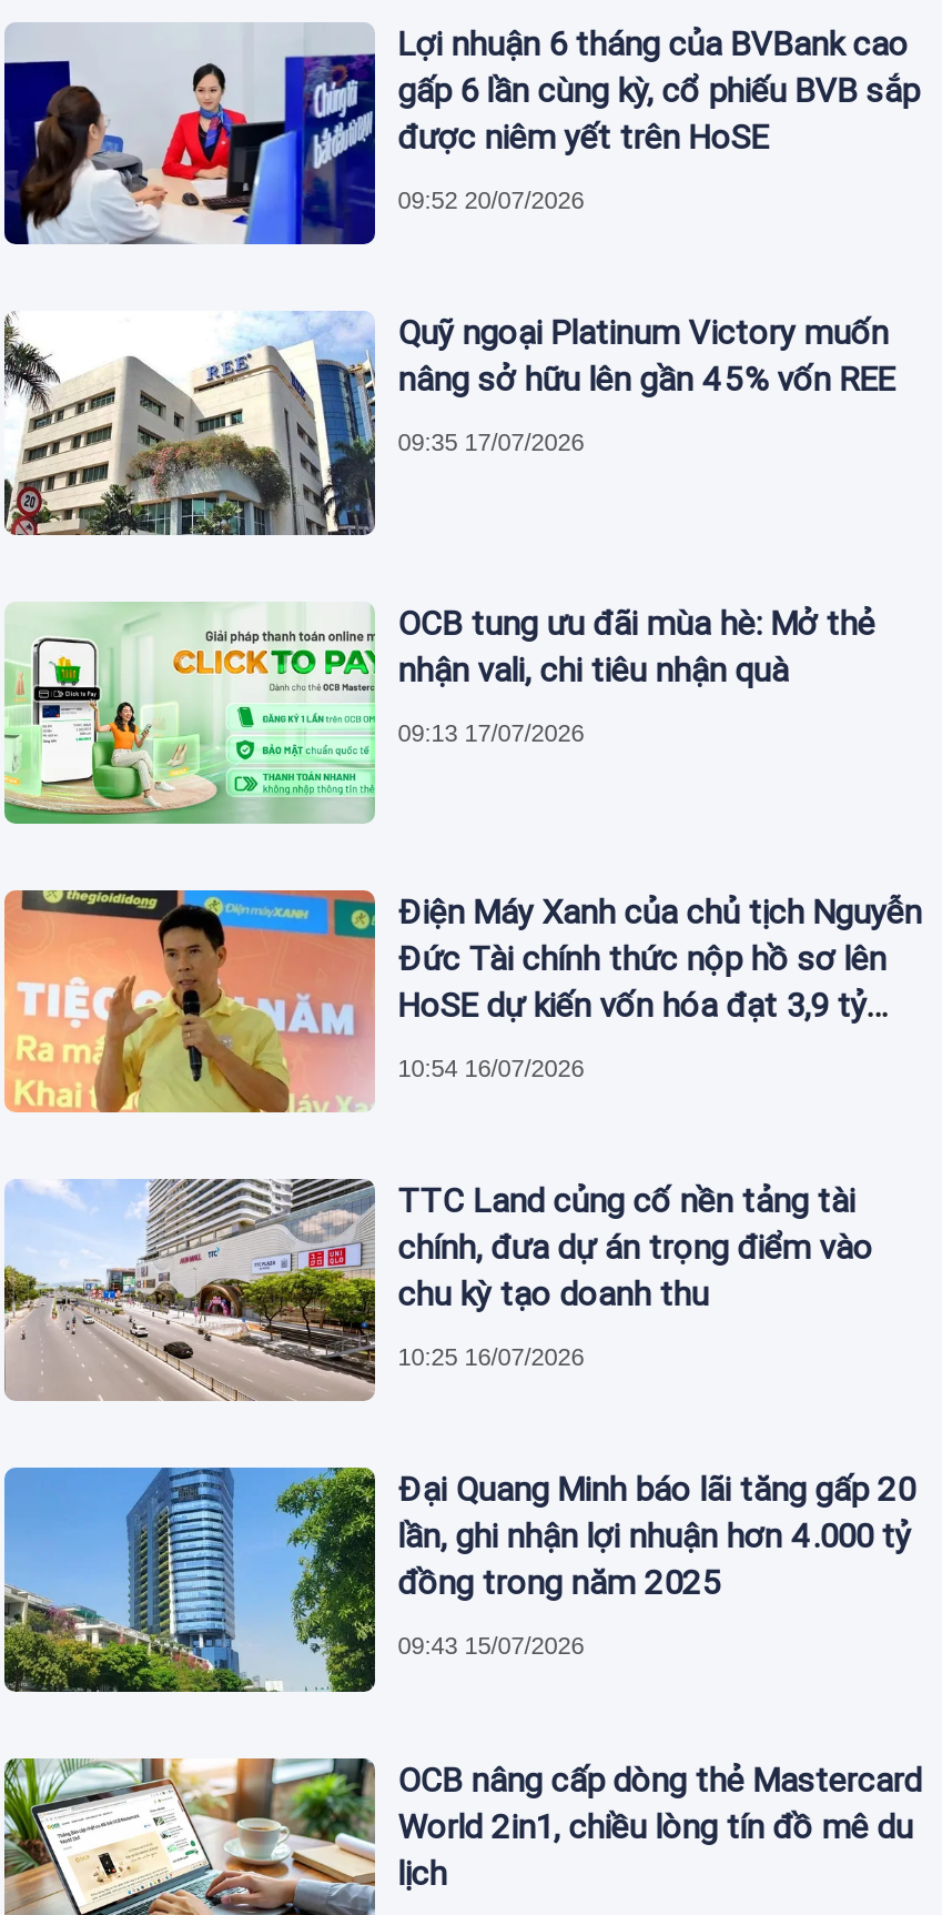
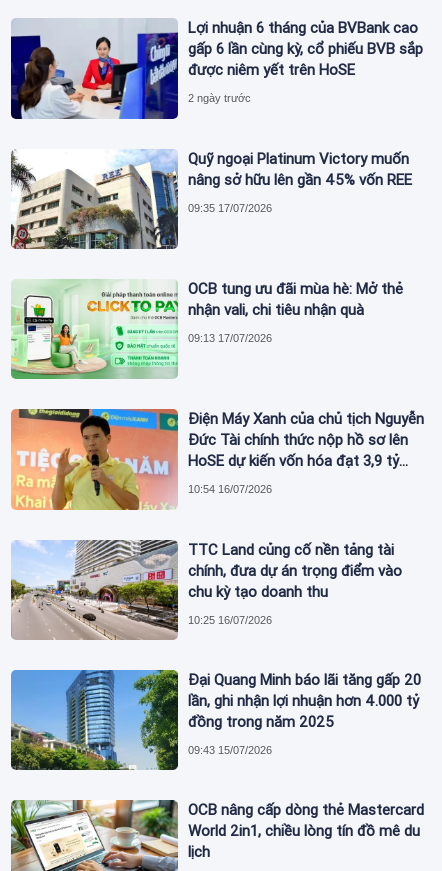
- 09:52 20/07/2026
+ 2 ngày trước
